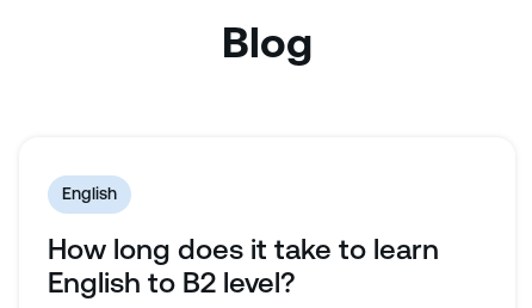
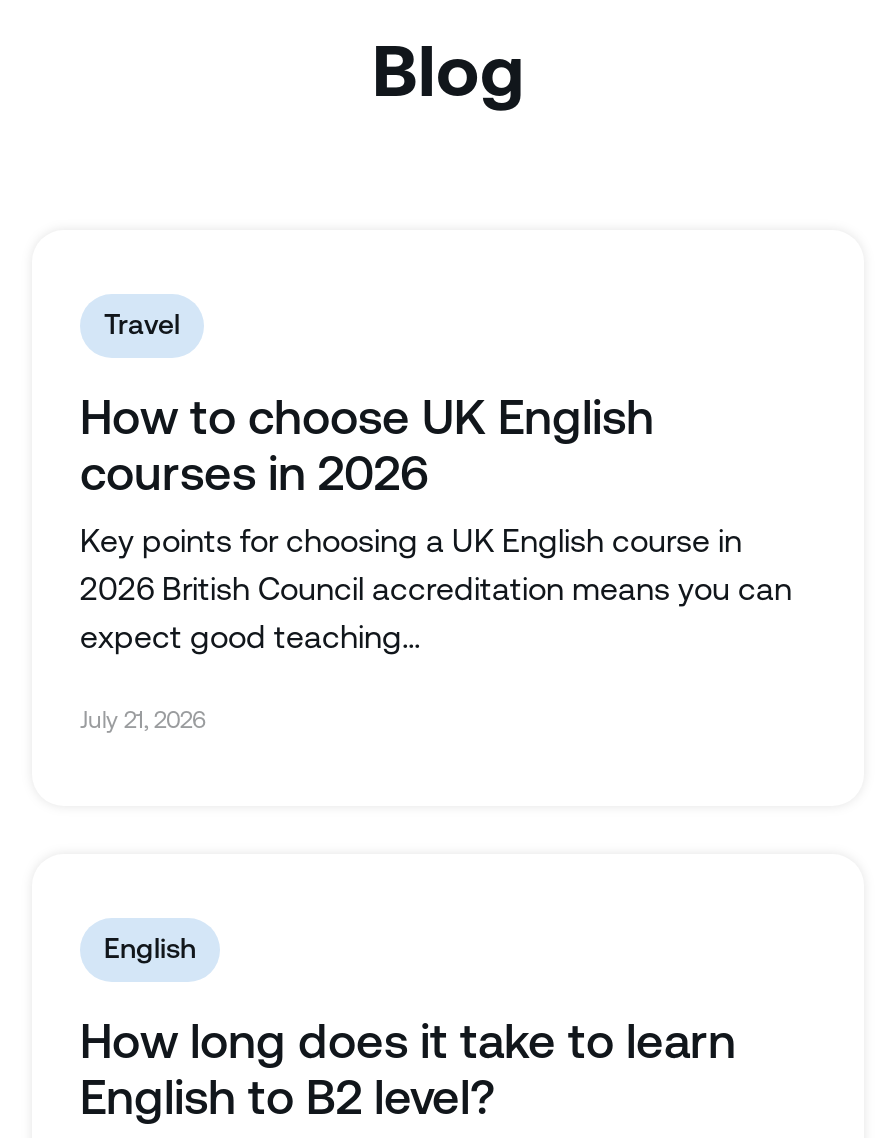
+ Travel
+ How to choose UK English
+ courses in 2026
+ Key points for choosing a UK English course in
+ 2026 British Council accreditation means you can
+ expect good teaching...
+ July 21, 2026
